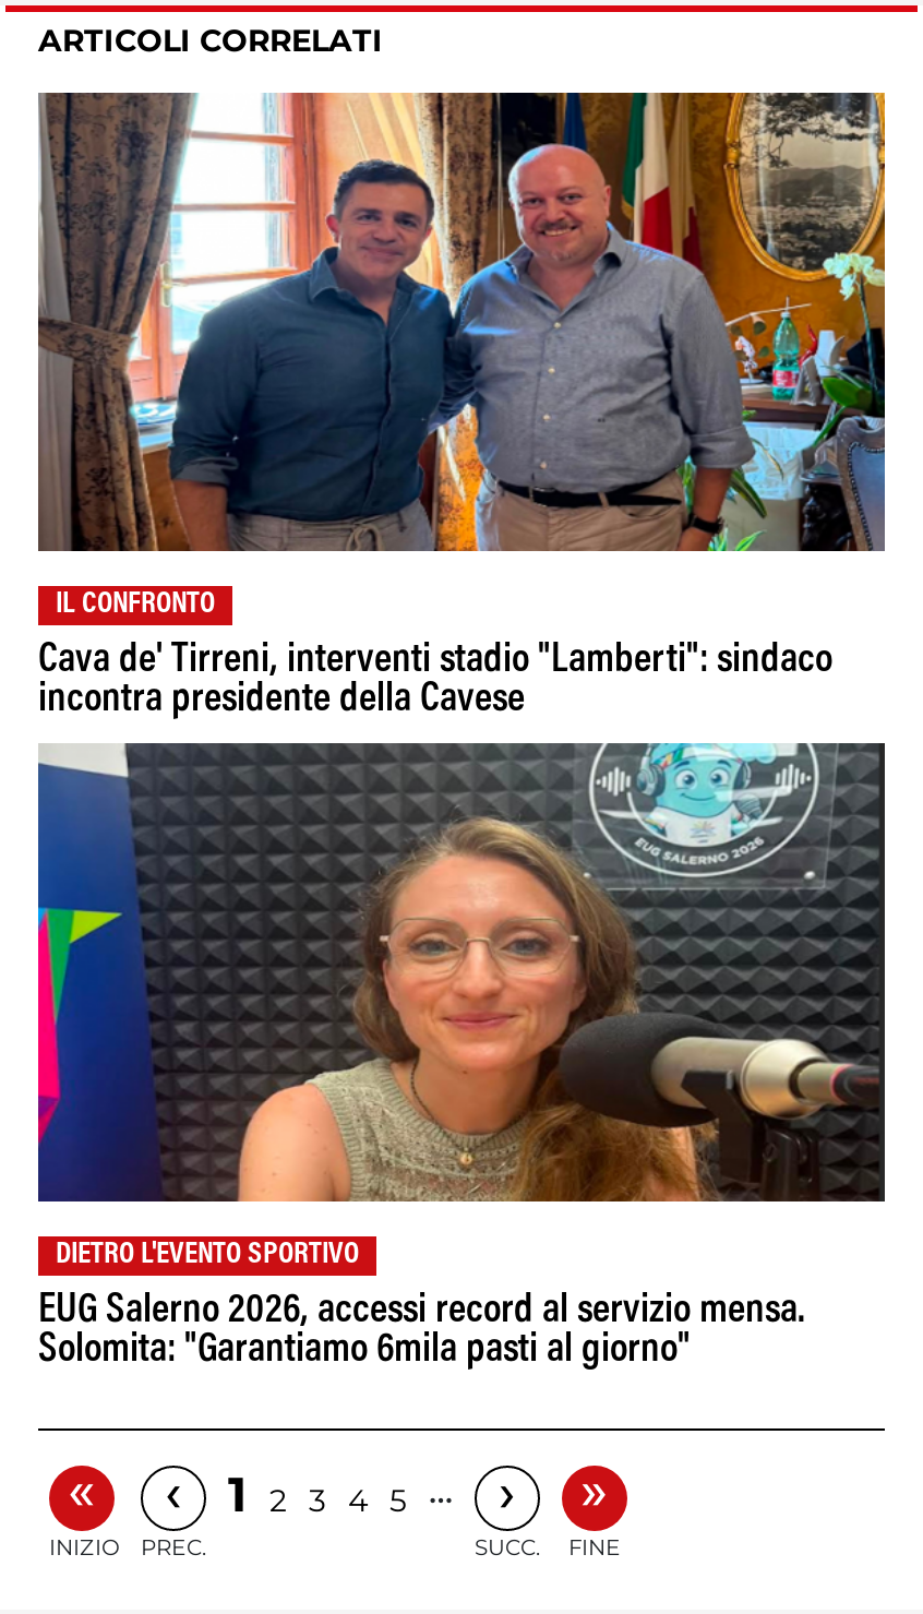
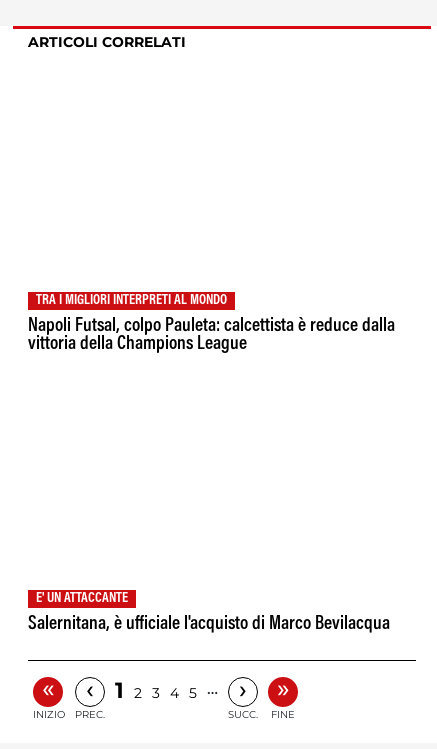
- [image]

- IL CONFRONTO
+ TRA I MIGLIORI INTERPRETI AL MONDO

- Cava de' Tirreni, interventi stadio "Lamberti": sindaco
- incontra presidente della Cavese
+ Napoli Futsal, colpo Pauleta: calcettista è reduce dalla
+ vittoria della Champions League

- [image]

- DIETRO L'EVENTO SPORTIVO
+ E' UN ATTACCANTE

- EUG Salerno 2026, accessi record al servizio mensa.
- Solomita: "Garantiamo 6mila pasti al giorno"
+ Salernitana, è ufficiale l'acquisto di Marco Bevilacqua
